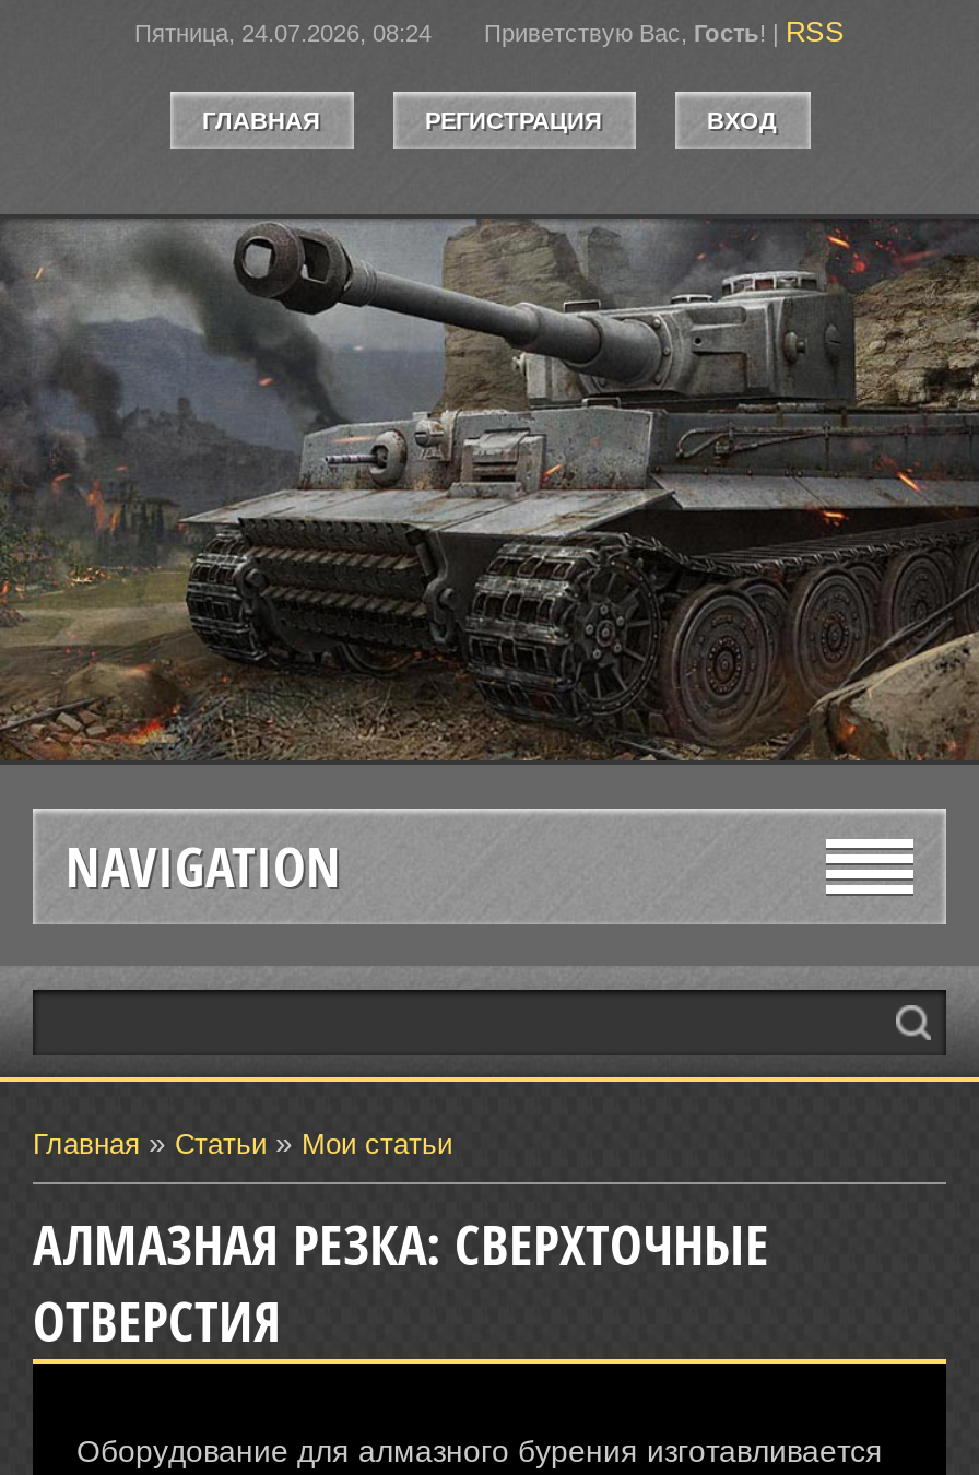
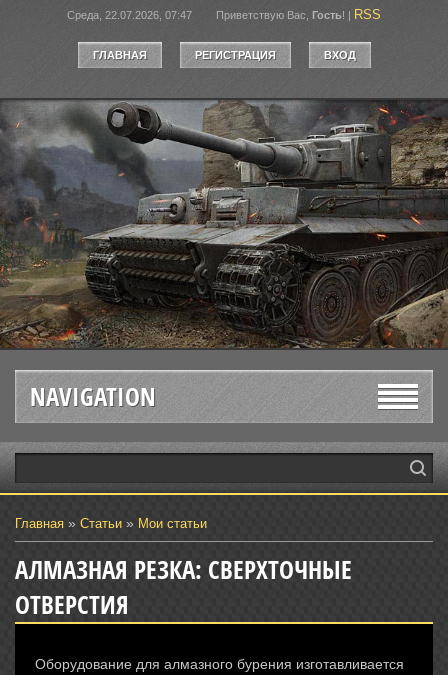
- Пятница, 24.07.2026, 08:24
+ Среда, 22.07.2026, 07:47
